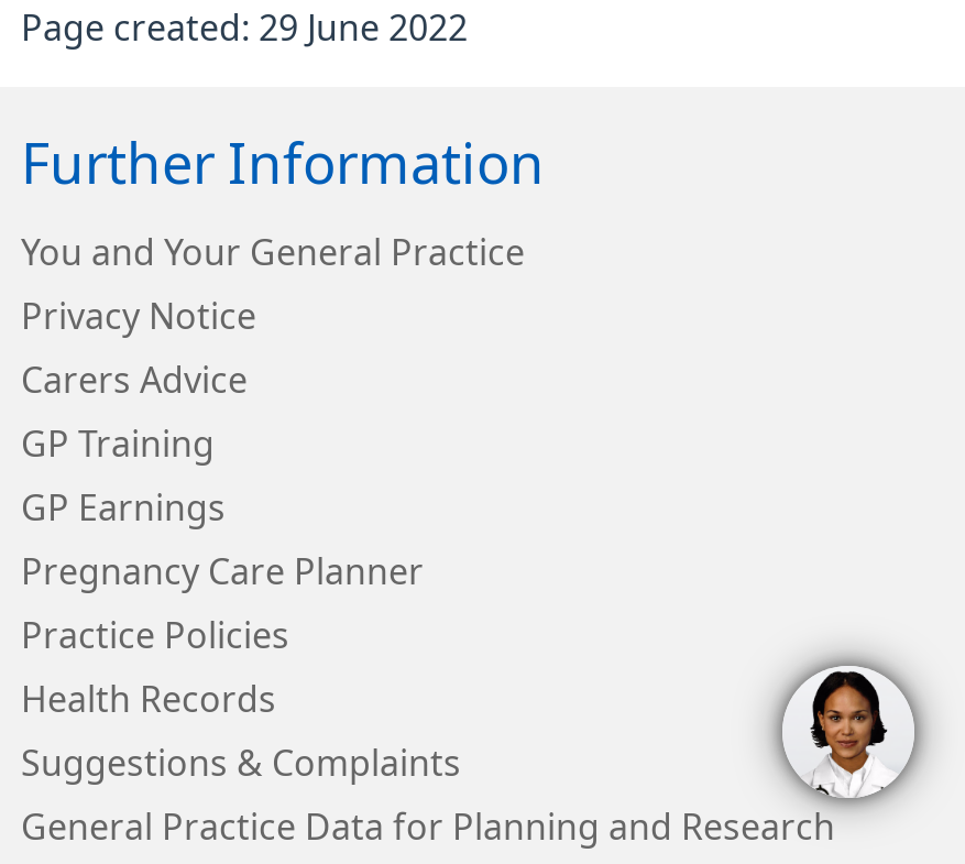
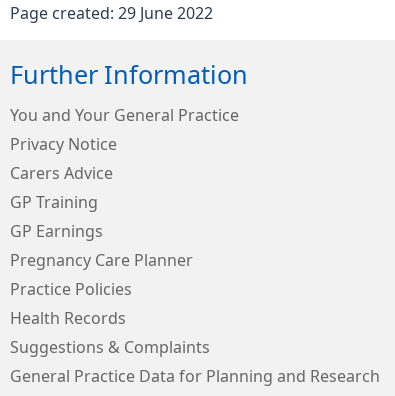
- [image]
